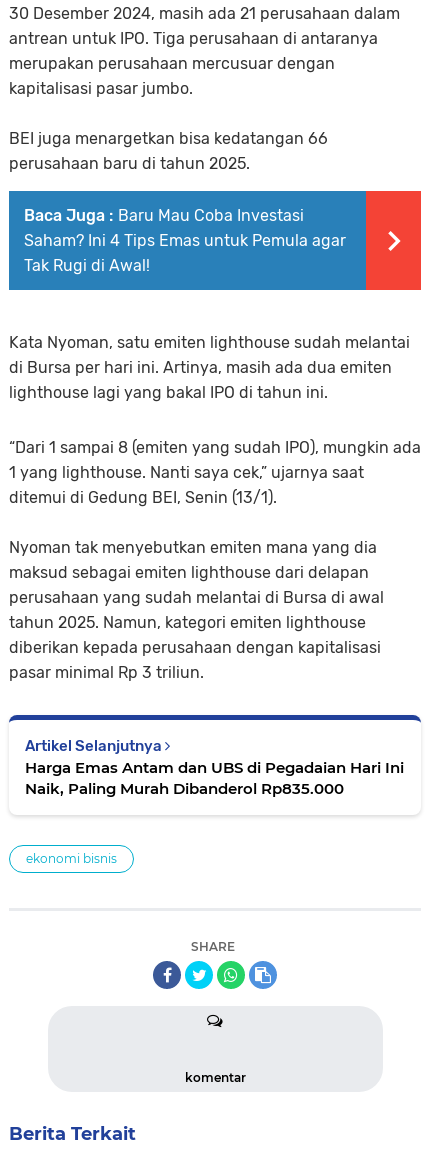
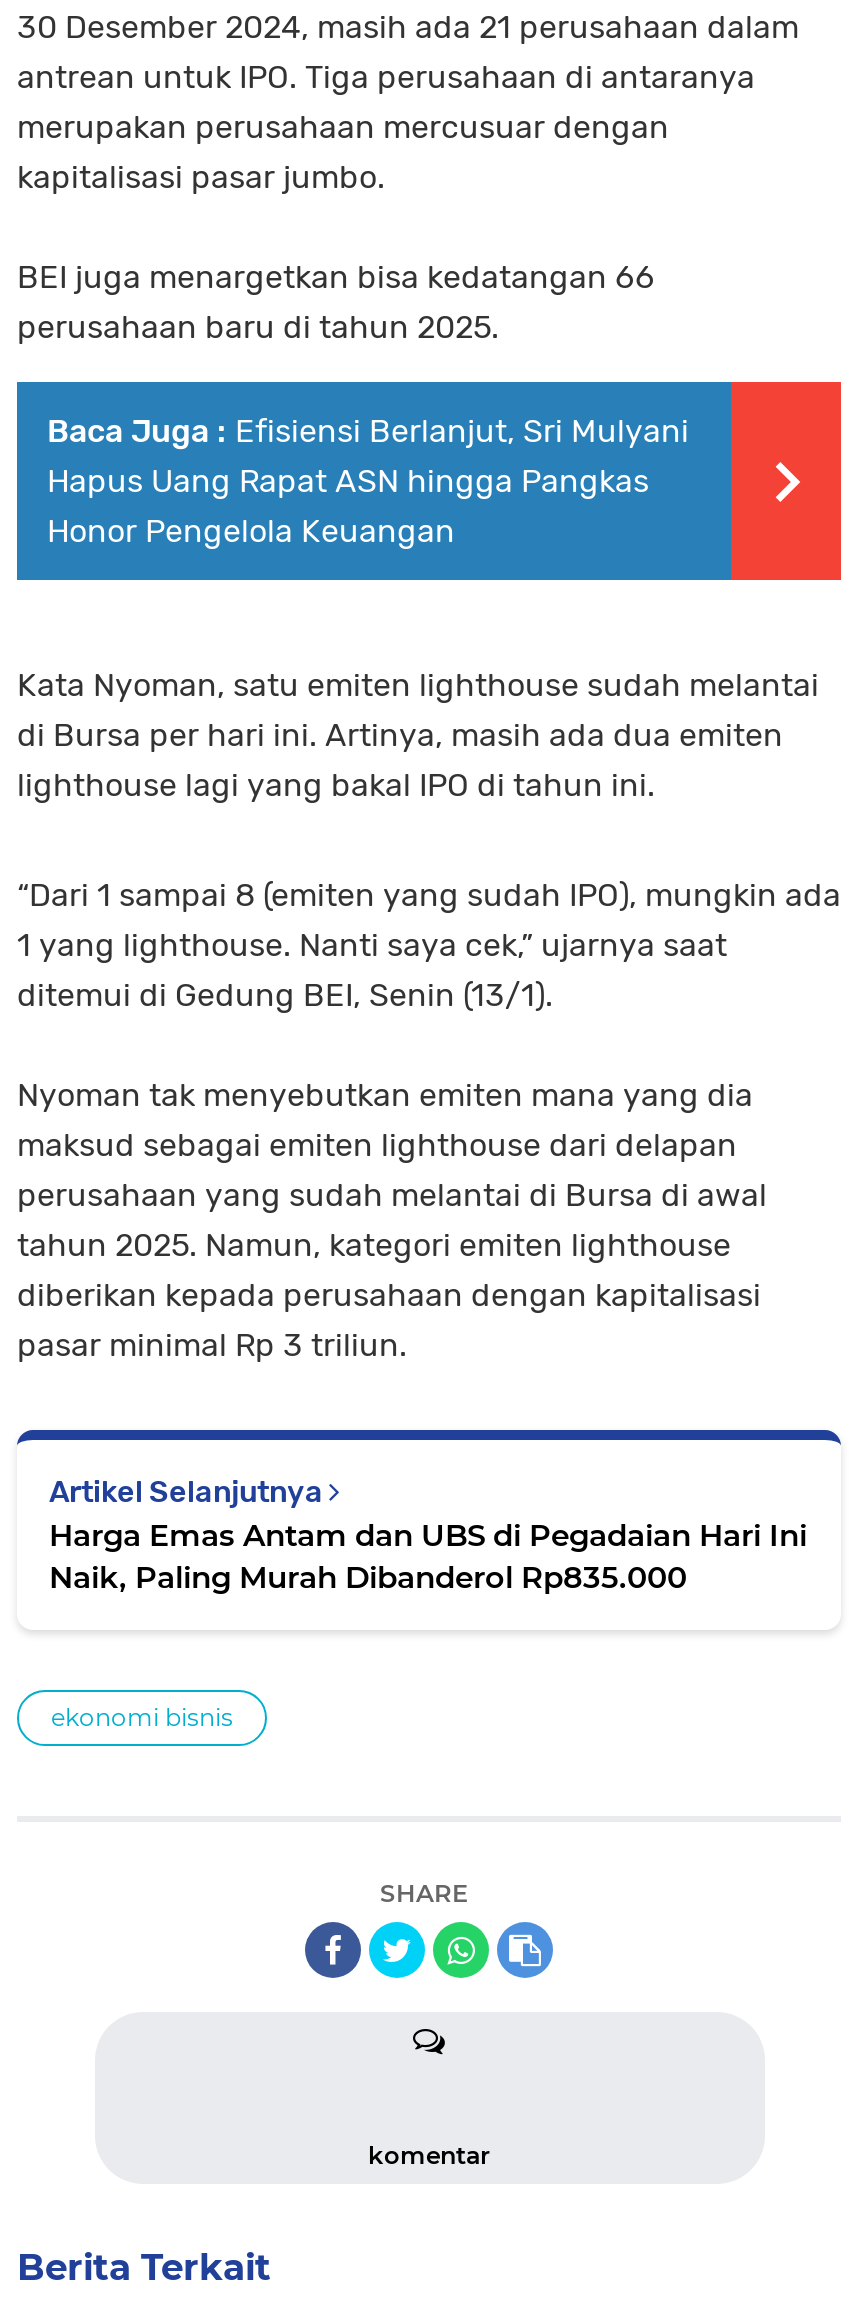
- Baca Juga : Baru Mau Coba Investasi
- Saham? Ini 4 Tips Emas untuk Pemula agar
- Tak Rugi di Awal!
+ Baca Juga : Efisiensi Berlanjut, Sri Mulyani
+ Hapus Uang Rapat ASN hingga Pangkas
+ Honor Pengelola Keuangan
